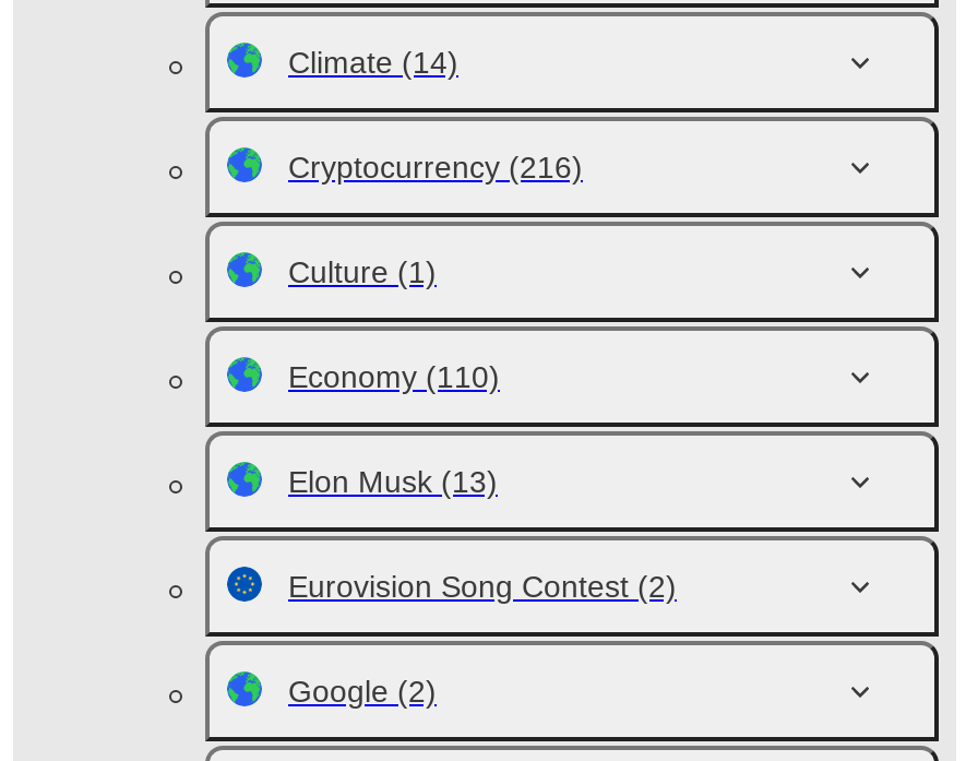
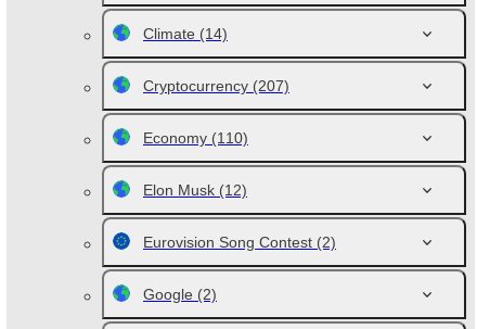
- Cryptocurrency (216)
- Culture (1)
+ Cryptocurrency (207)

- Elon Musk (13)
+ Elon Musk (12)
